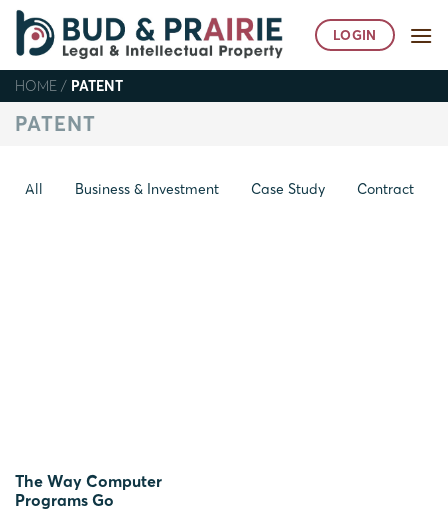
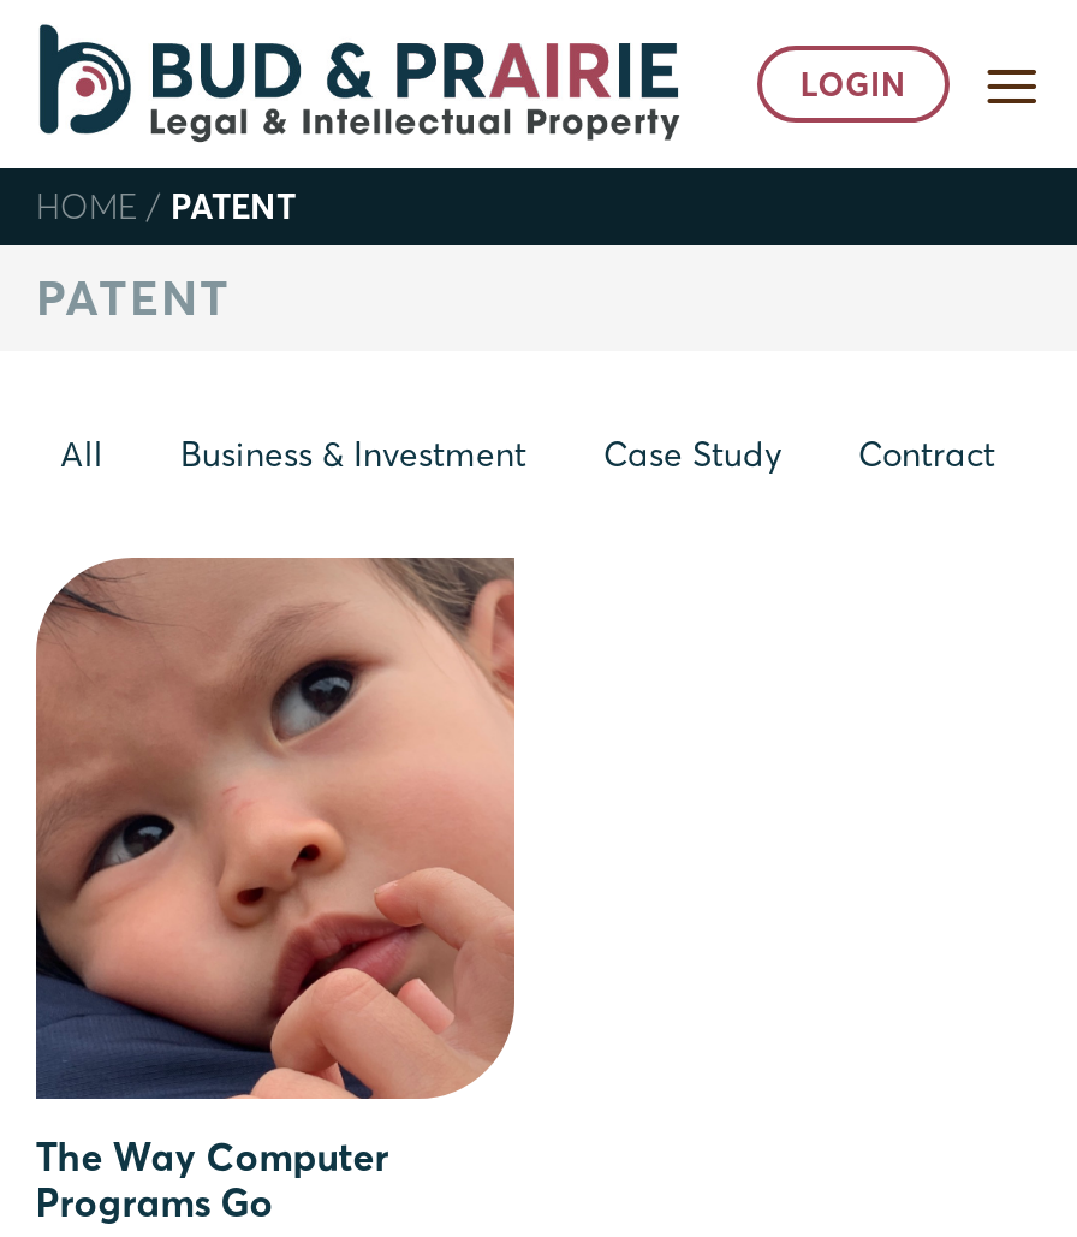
+ [image]
